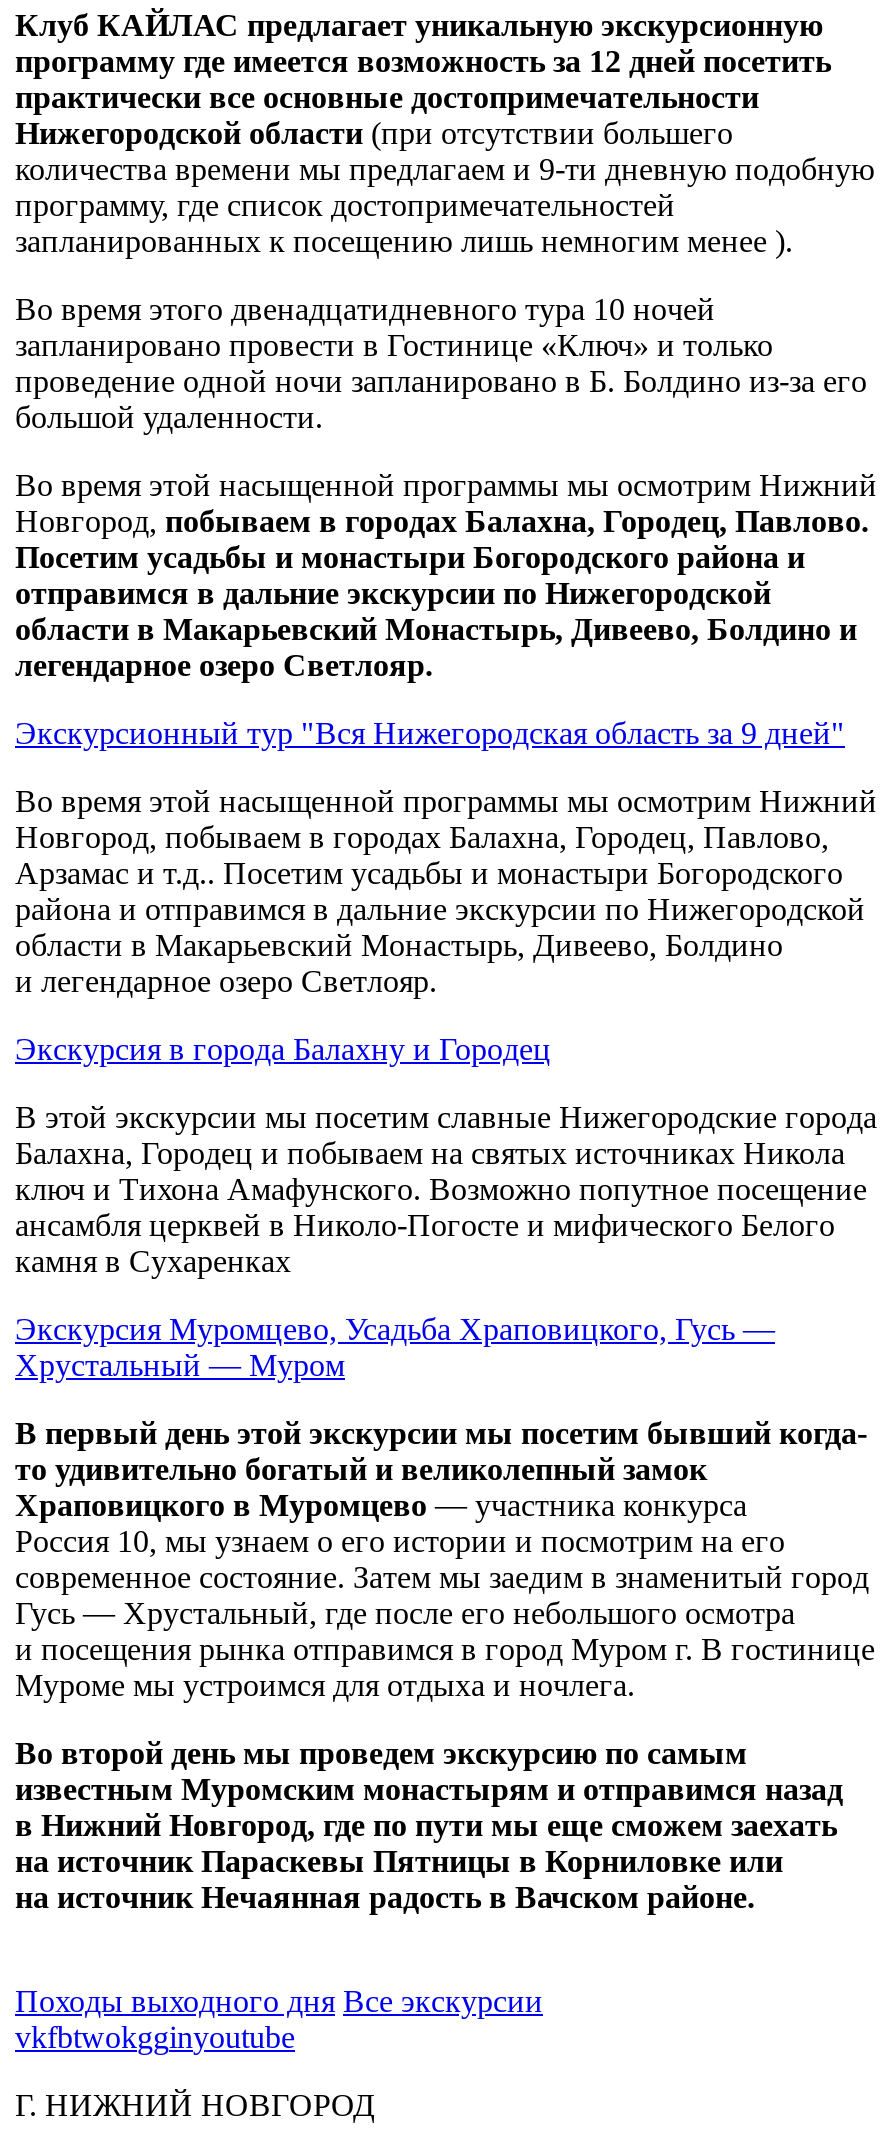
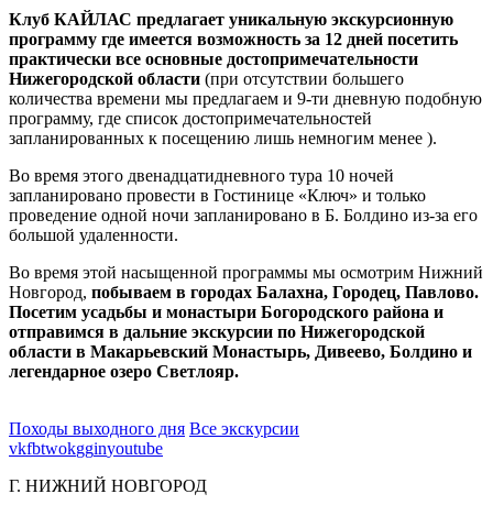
- Экскурсионный тур "Вся Нижегородская область за 9 дней"
- Во время этой насыщенной программы мы осмотрим Нижний
- Новгород, побываем в городах Балахна, Городец, Павлово,
- Арзамас и т.д.. Посетим усадьбы и монастыри Богородского
- района и отправимся в дальние экскурсии по Нижегородской
- области в Макарьевский Монастырь, Дивеево, Болдино
- и легендарное озеро Светлояр.
- Экскурсия в города Балахну и Городец
- В этой экскурсии мы посетим славные Нижегородские города
- Балахна, Городец и побываем на святых источниках Никола
- ключ и Тихона Амафунского. Возможно попутное посещение
- ансамбля церквей в Николо-Погосте и мифического Белого
- камня в Сухаренках
- Экскурсия Муромцево, Усадьба Храповицкого, Гусь —
- Хрустальный — Муром
- В первый день этой экскурсии мы посетим бывший когда-
- то удивительно богатый и великолепный замок
- Храповицкого в Муромцево — участника конкурса
- Россия 10, мы узнаем о его истории и посмотрим на его
- современное состояние. Затем мы заедим в знаменитый город
- Гусь — Хрустальный, где после его небольшого осмотра
- и посещения рынка отправимся в город Муром г. В гостинице
- Муроме мы устроимся для отдыха и ночлега.
- Во второй день мы проведем экскурсию по самым
- известным Муромским монастырям и отправимся назад
- в Нижний Новгород, где по пути мы еще сможем заехать
- на источник Параскевы Пятницы в Корниловке или
- на источник Нечаянная радость в Вачском районе.
